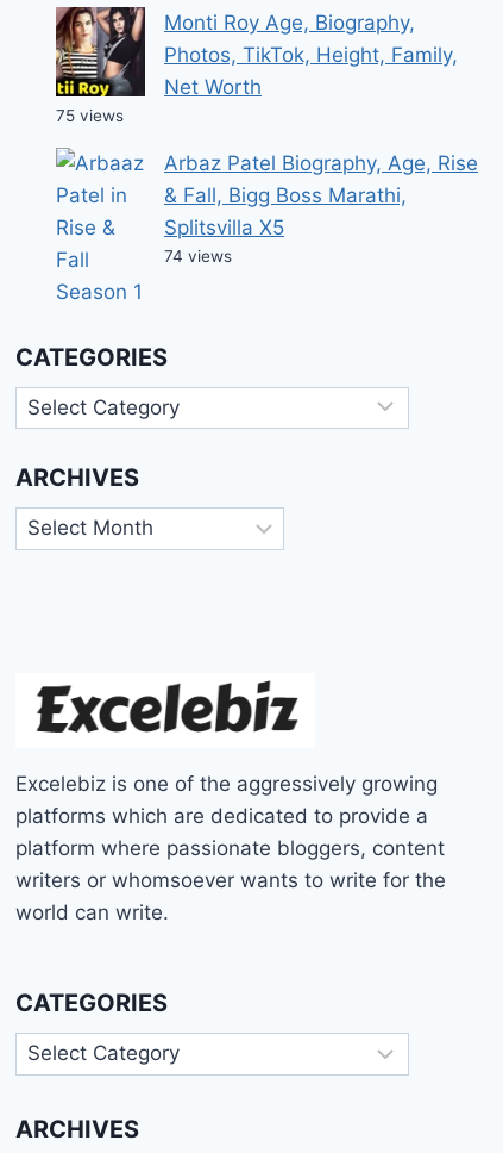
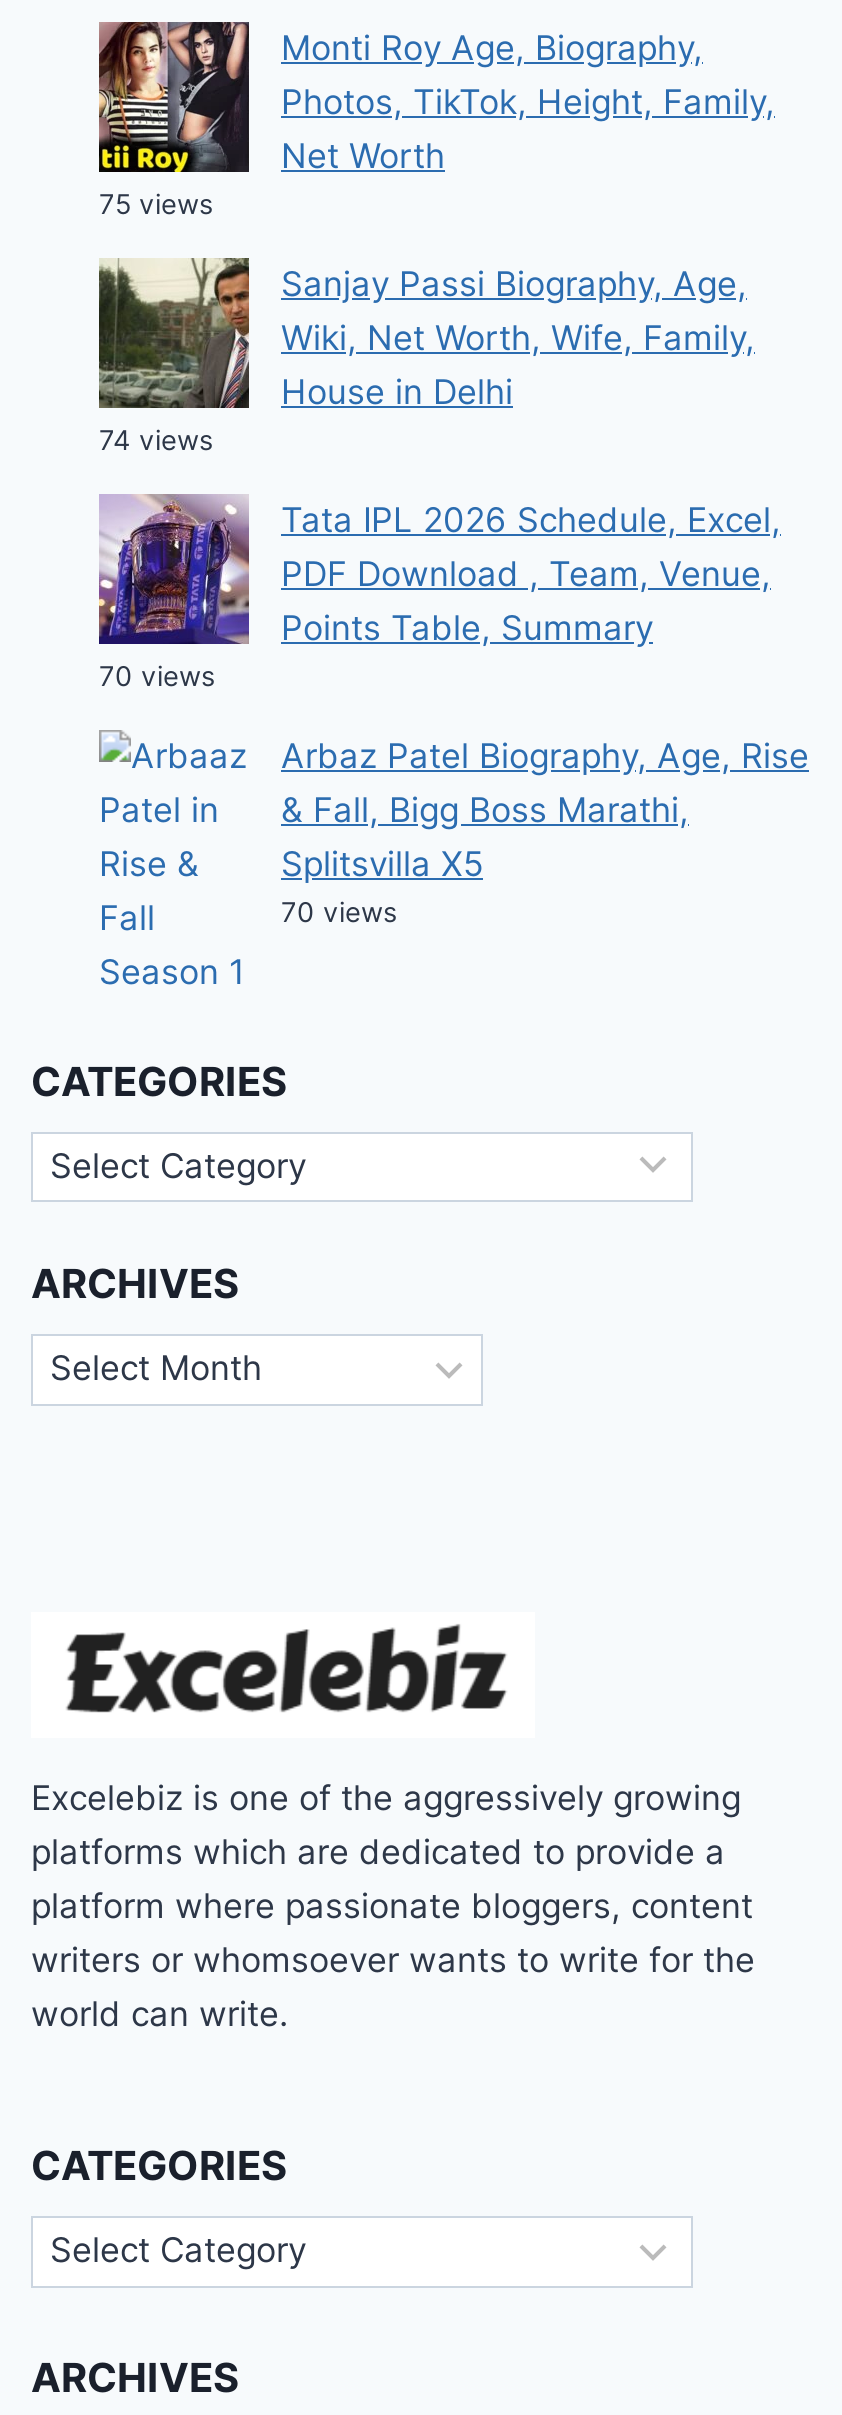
+ [image]
+ Sanjay Passi Biography, Age,
+ Wiki, Net Worth, Wife, Family,
+ House in Delhi
+ 74 views
+ Tata IPL 2026 Schedule, Excel,
+ PDF Download , Team, Venue,
+ Points Table, Summary
+ 70 views

+ [image]

- 74 views
+ 70 views
